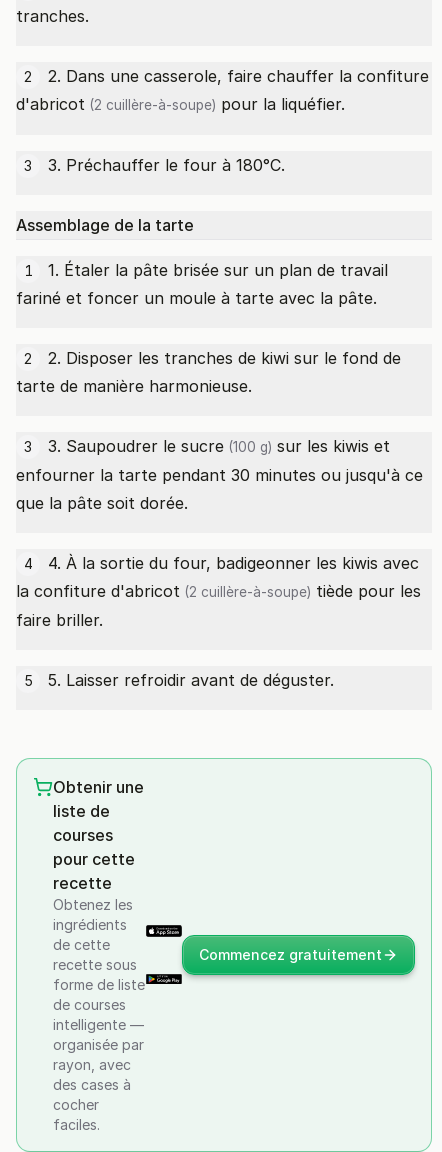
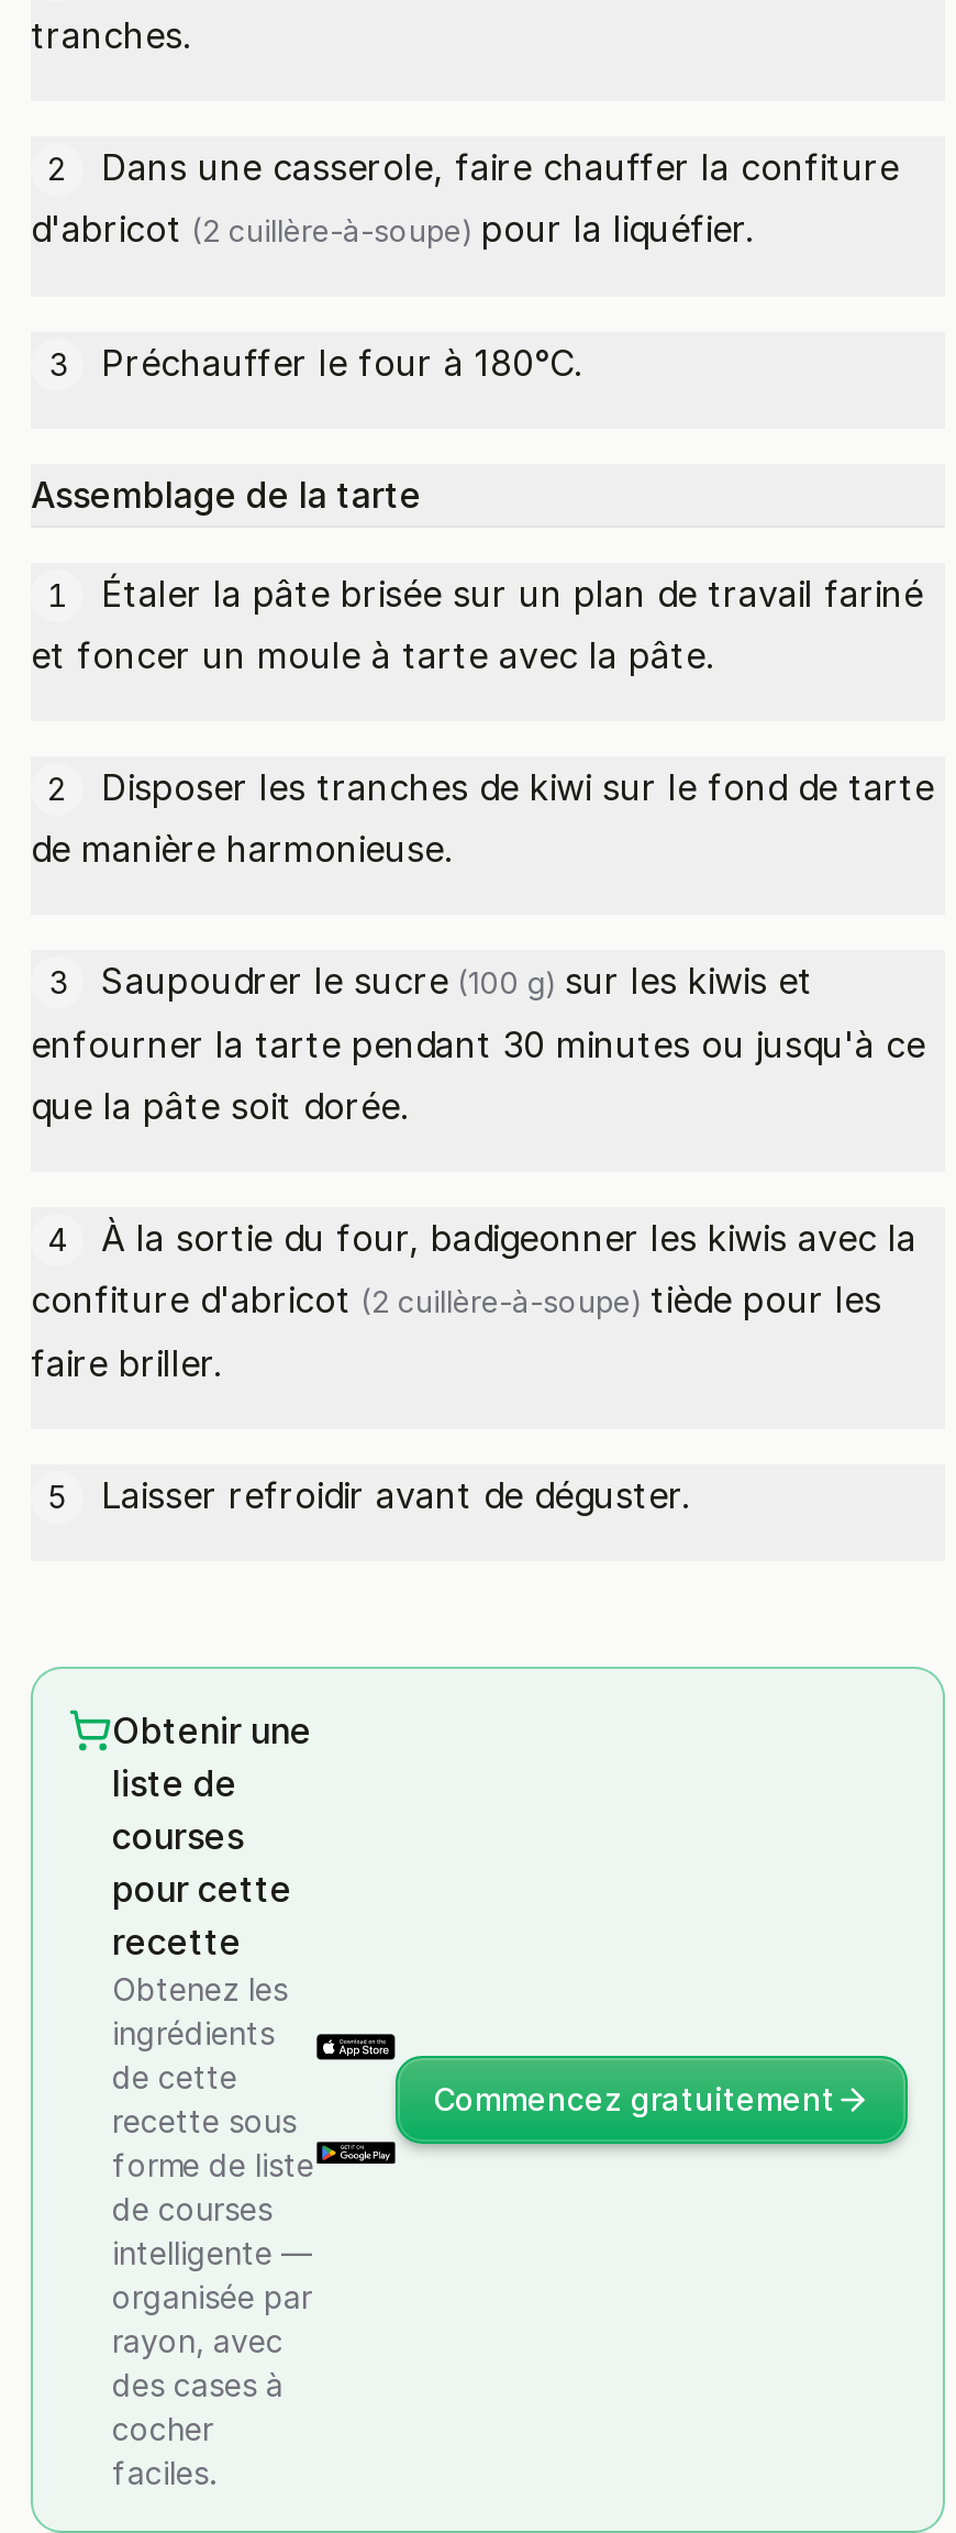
- 2. Dans une casserole, faire chauffer la confiture
+ Dans une casserole, faire chauffer la confiture

- 3. Préchauffer le four à 180°C.
+ Préchauffer le four à 180°C.

- 1. Étaler la pâte brisée sur un plan de travail
- fariné et foncer un moule à tarte avec la pâte.
+ Étaler la pâte brisée sur un plan de travail fariné
+ et foncer un moule à tarte avec la pâte.

- 2. Disposer les tranches de kiwi sur le fond de
- tarte de manière harmonieuse.
+ Disposer les tranches de kiwi sur le fond de tarte
+ de manière harmonieuse.

- 3. Saupoudrer le sucre (100 g) sur les kiwis et
+ Saupoudrer le sucre (100 g) sur les kiwis et

- 4. À la sortie du four, badigeonner les kiwis avec
- la confiture d'abricot (2 cuillère-à-soupe) tiède pour les
+ À la sortie du four, badigeonner les kiwis avec la
+ confiture d'abricot (2 cuillère-à-soupe) tiède pour les

- 5. Laisser refroidir avant de déguster.
+ Laisser refroidir avant de déguster.
